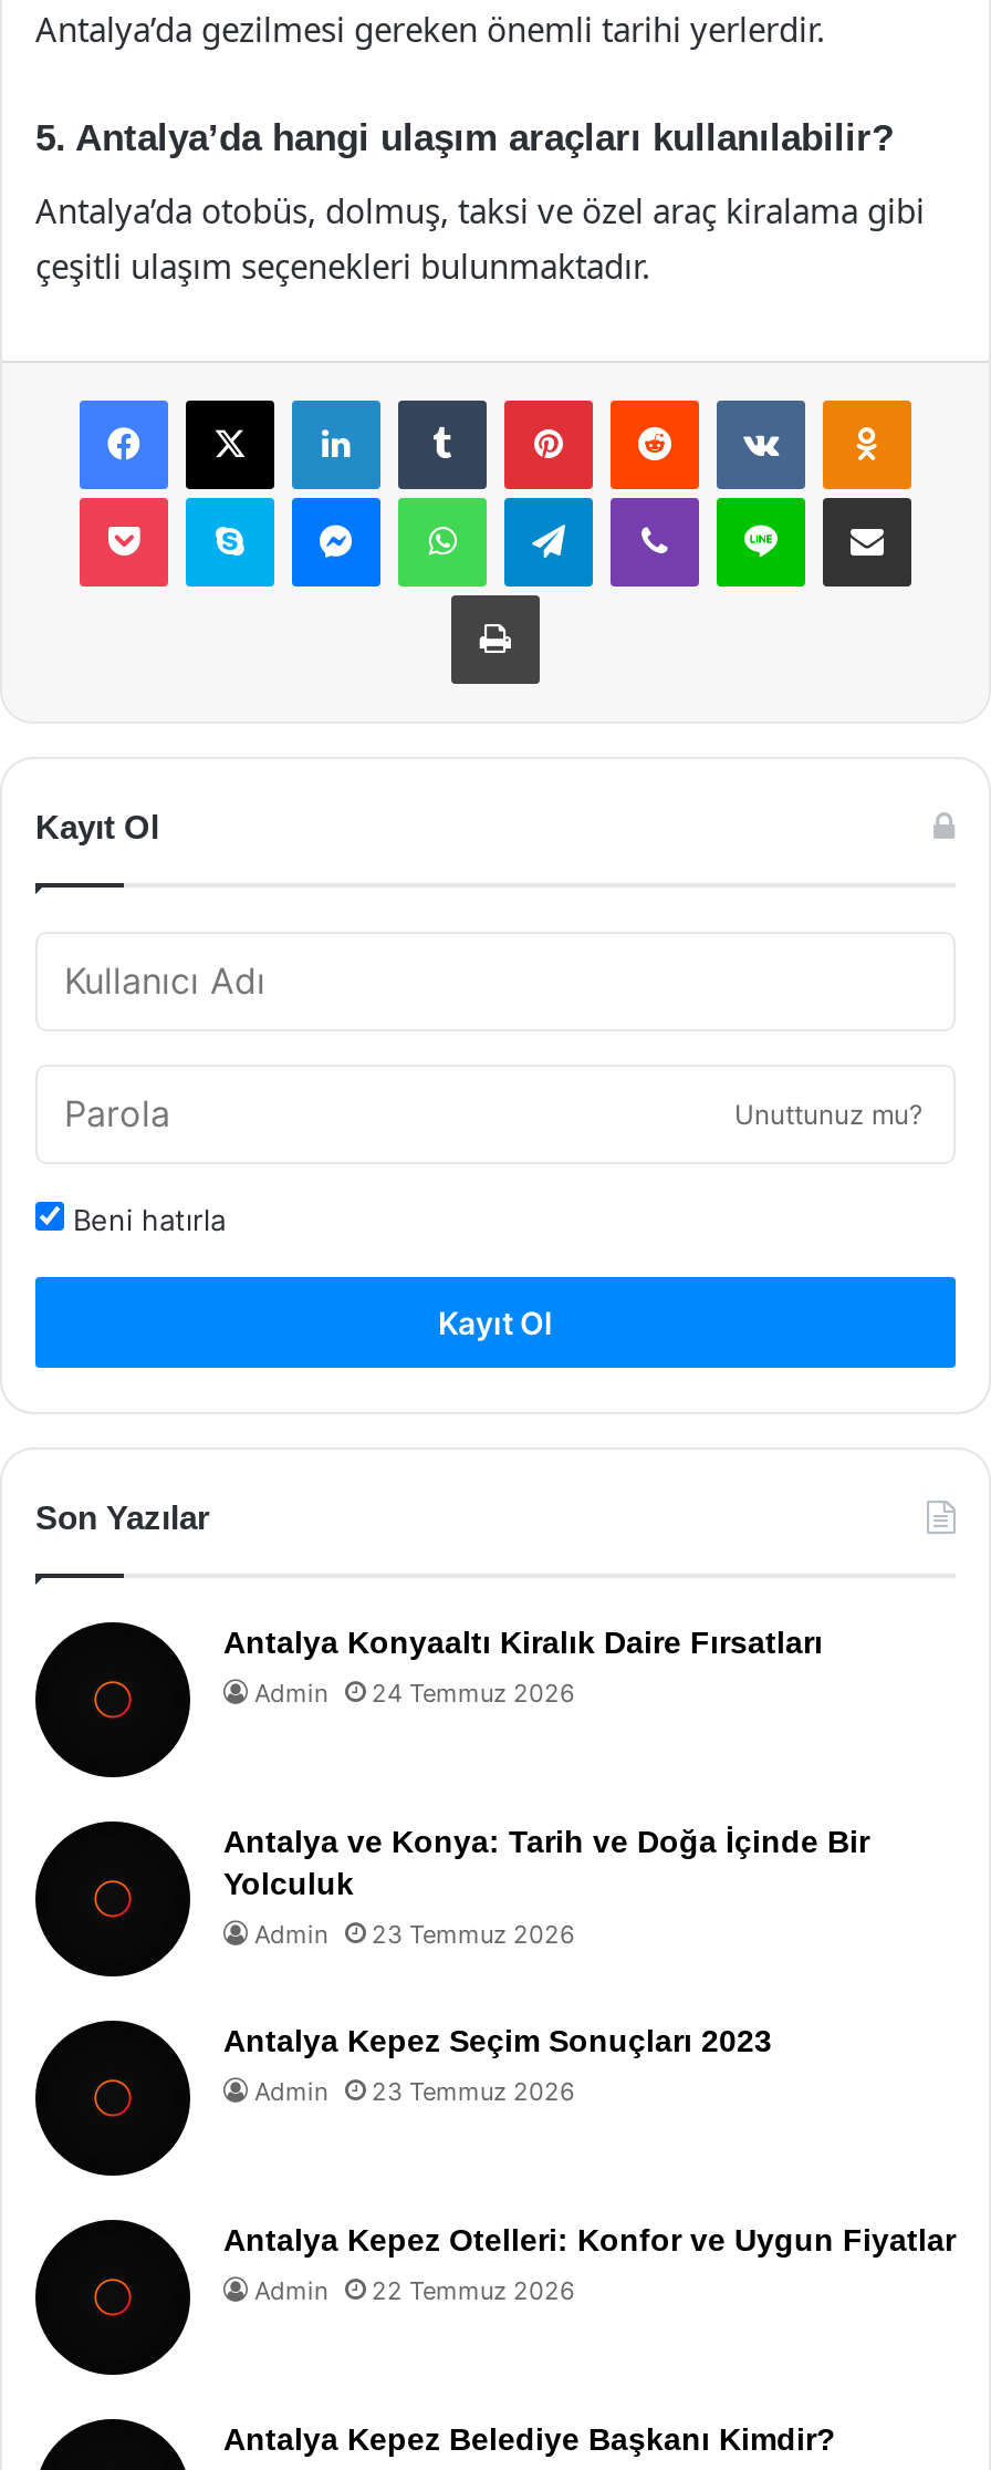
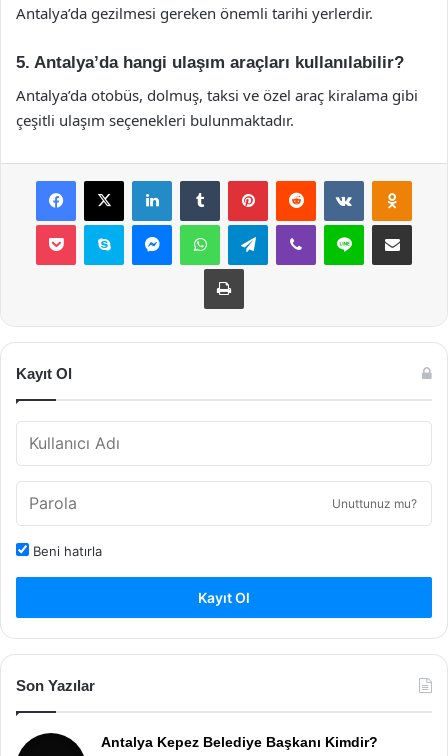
- [image]
- Antalya Konyaaltı Kiralık Daire Fırsatları
- Admin
- 24 Temmuz 2026

- [image]
- Antalya ve Konya: Tarih ve Doğa İçinde Bir
- Yolculuk
- Admin
- 23 Temmuz 2026
- Antalya Kepez Seçim Sonuçları 2023
- Admin
- 23 Temmuz 2026

- [image]
- Antalya Kepez Otelleri: Konfor ve Uygun Fiyatlar
- Admin
- 22 Temmuz 2026

- [image]
